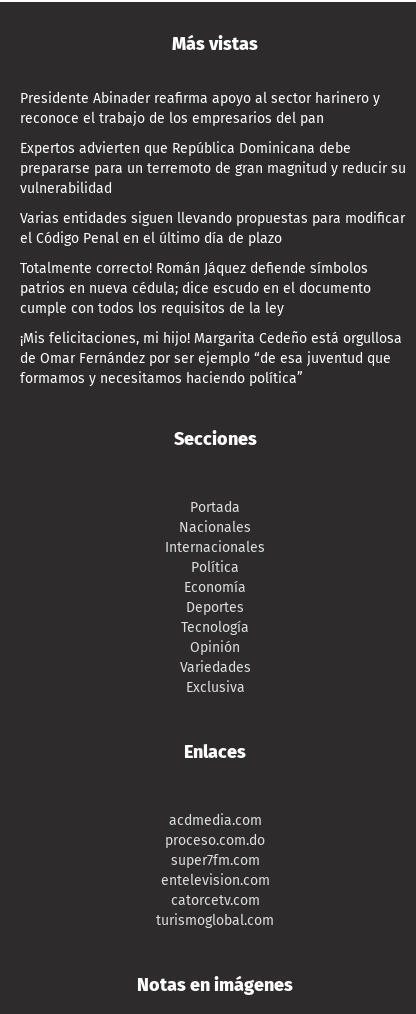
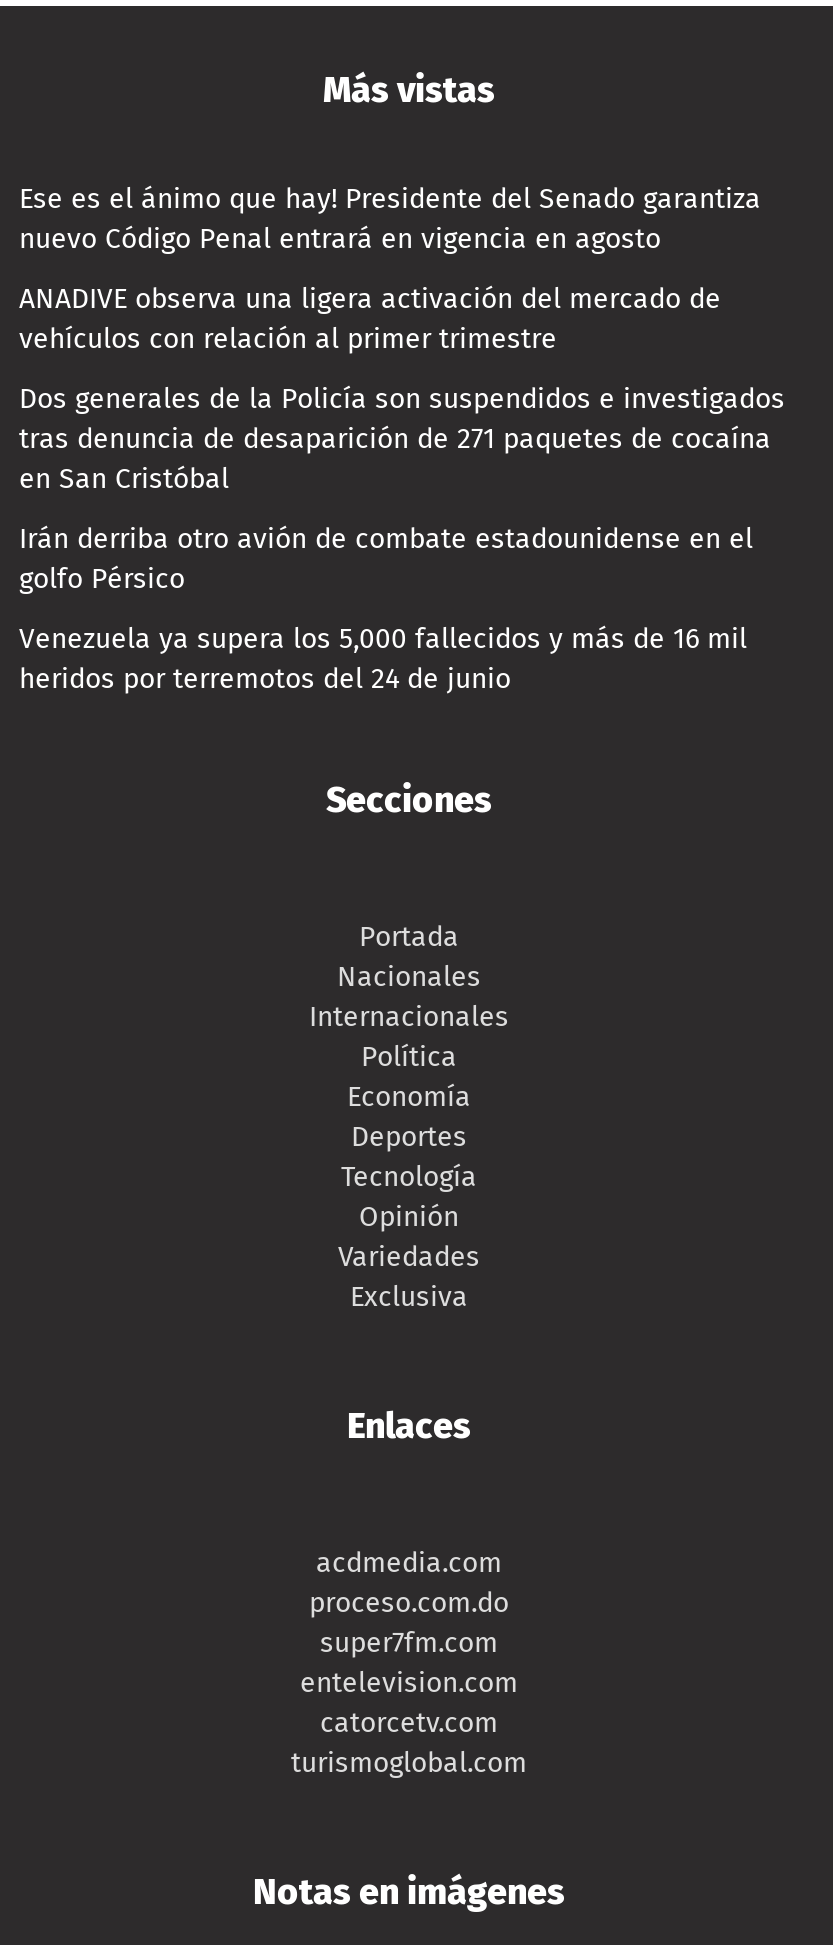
- Presidente Abinader reafirma apoyo al sector harinero y
- reconoce el trabajo de los empresarios del pan
+ Ese es el ánimo que hay! Presidente del Senado garantiza
+ nuevo Código Penal entrará en vigencia en agosto

- Expertos advierten que República Dominicana debe
- prepararse para un terremoto de gran magnitud y reducir su
- vulnerabilidad
+ ANADIVE observa una ligera activación del mercado de
+ vehículos con relación al primer trimestre

- Varias entidades siguen llevando propuestas para modificar
- el Código Penal en el último día de plazo
+ Dos generales de la Policía son suspendidos e investigados
+ tras denuncia de desaparición de 271 paquetes de cocaína
+ en San Cristóbal

- Totalmente correcto! Román Jáquez defiende símbolos
- patrios en nueva cédula; dice escudo en el documento
- cumple con todos los requisitos de la ley
+ Irán derriba otro avión de combate estadounidense en el
+ golfo Pérsico

- ¡Mis felicitaciones, mi hijo! Margarita Cedeño está orgullosa
- de Omar Fernández por ser ejemplo “de esa juventud que
- formamos y necesitamos haciendo política”
+ Venezuela ya supera los 5,000 fallecidos y más de 16 mil
+ heridos por terremotos del 24 de junio
